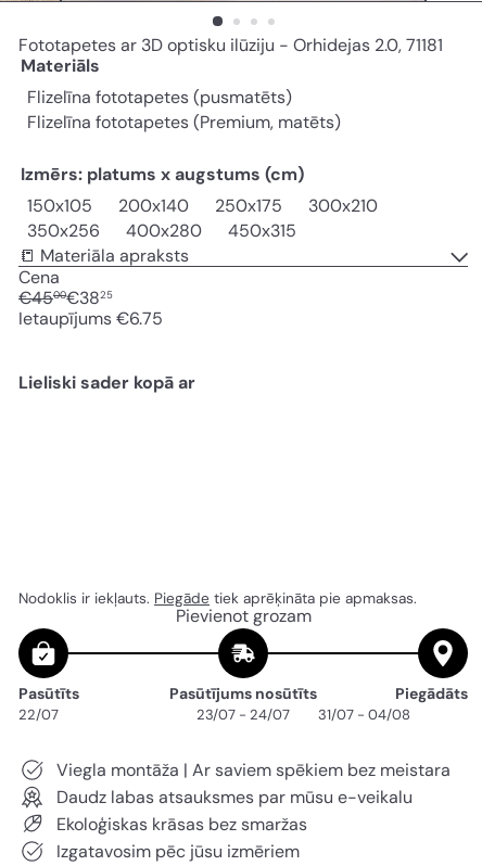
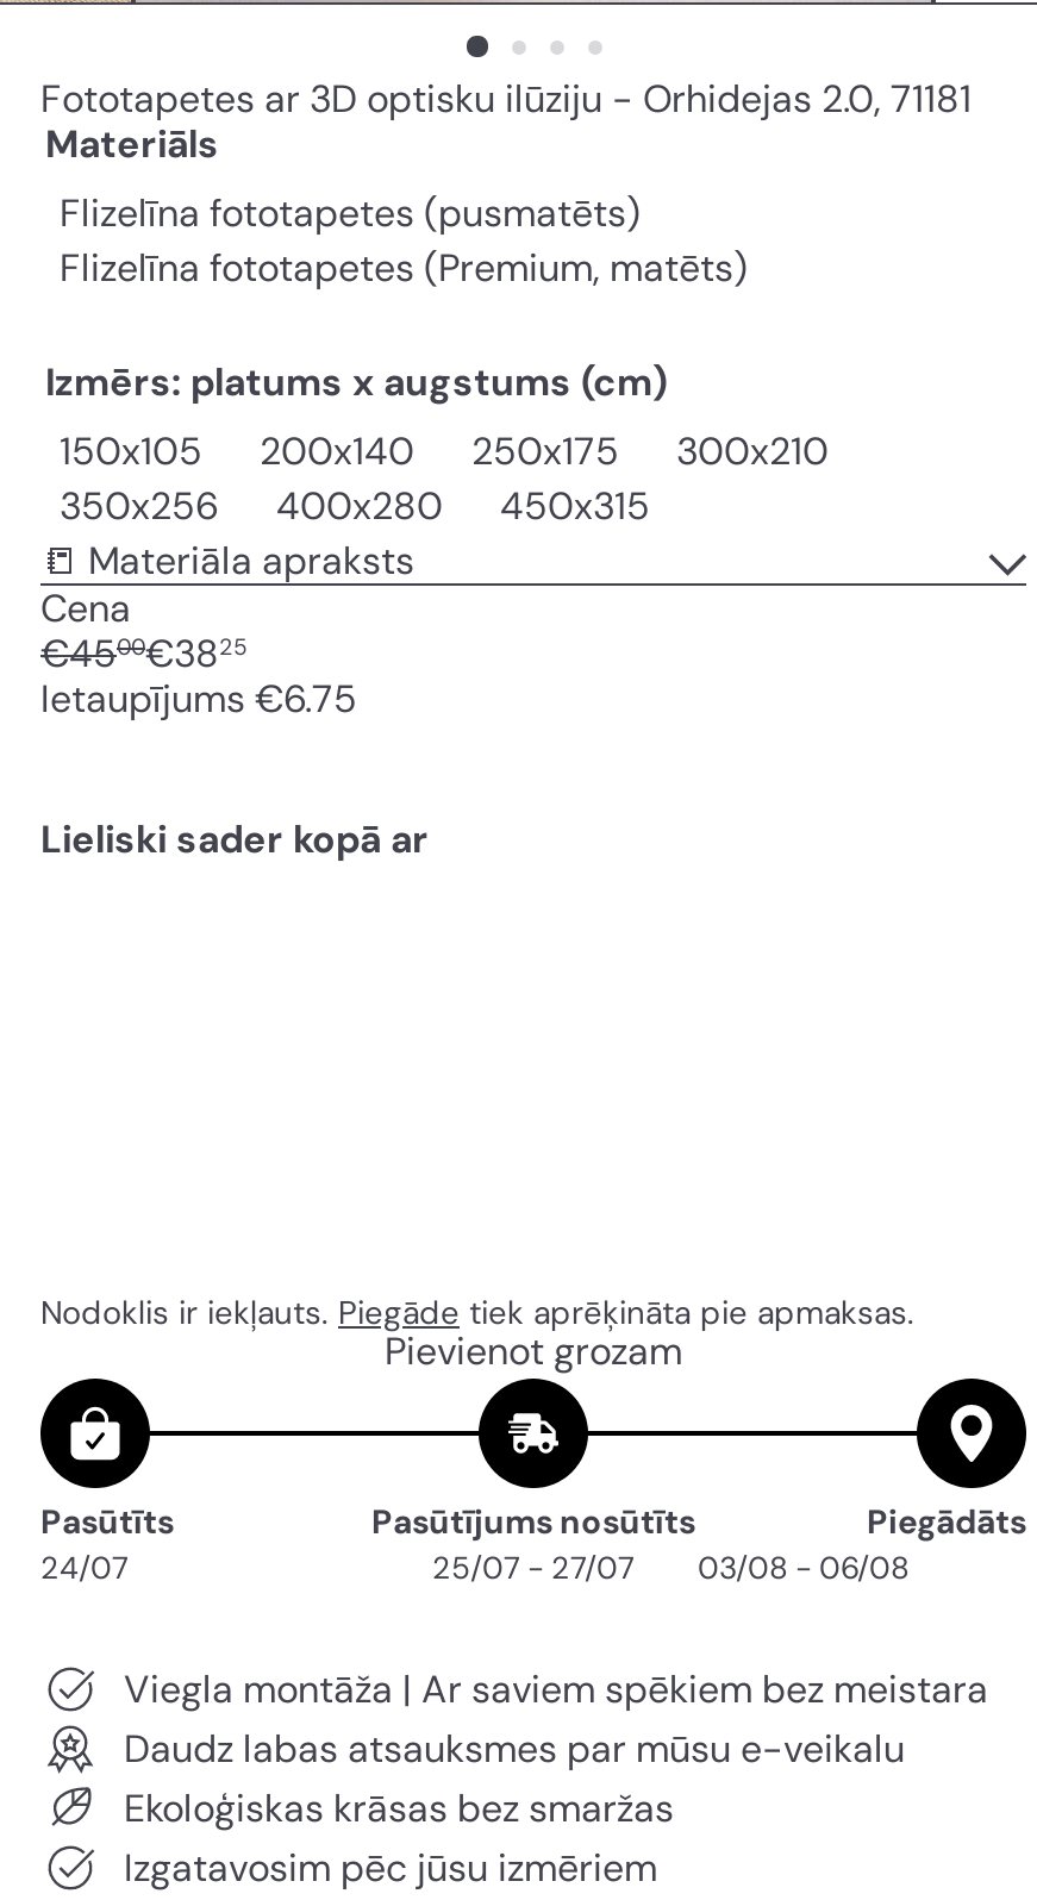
- 22/07
+ 24/07

- 23/07 - 24/07
+ 25/07 - 27/07

- 31/07 - 04/08
+ 03/08 - 06/08
